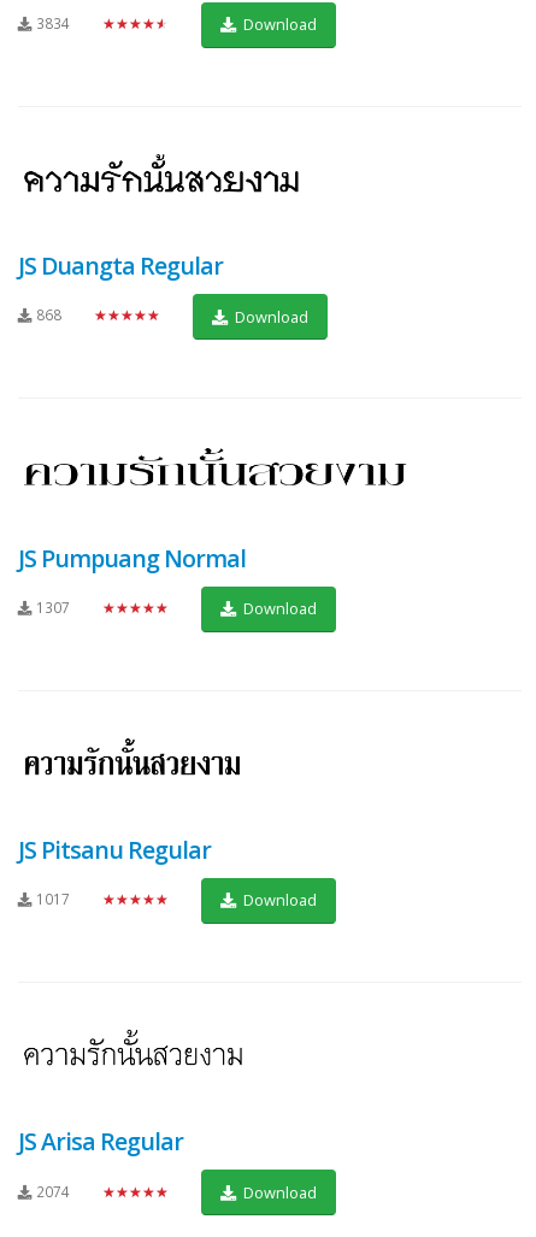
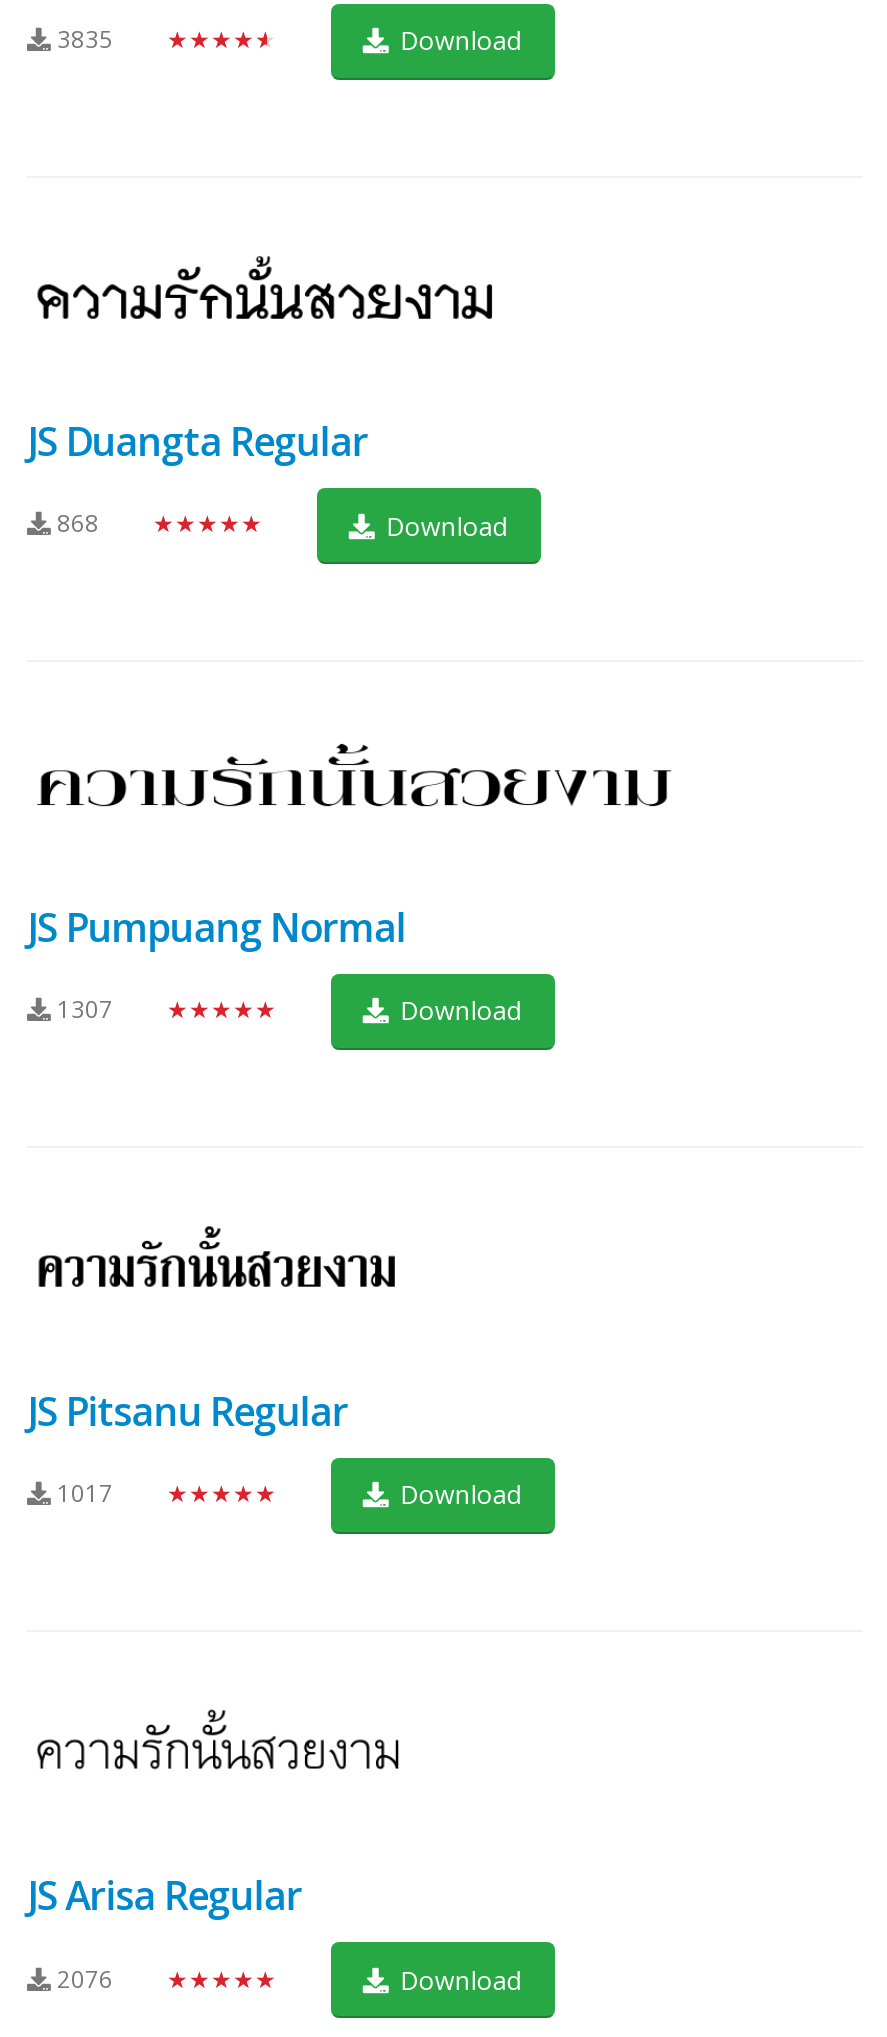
- 3834
+ 3835

- 2074
+ 2076
